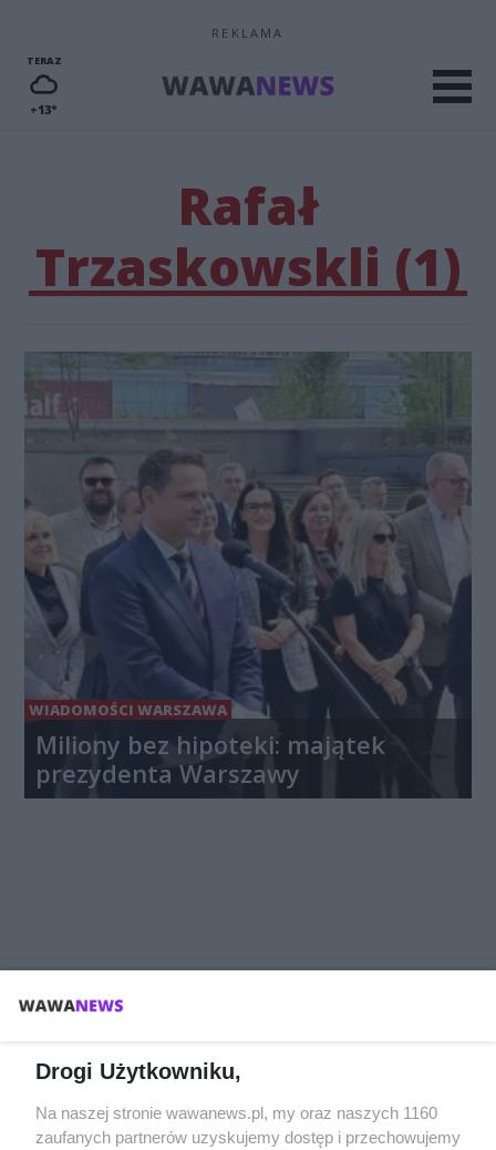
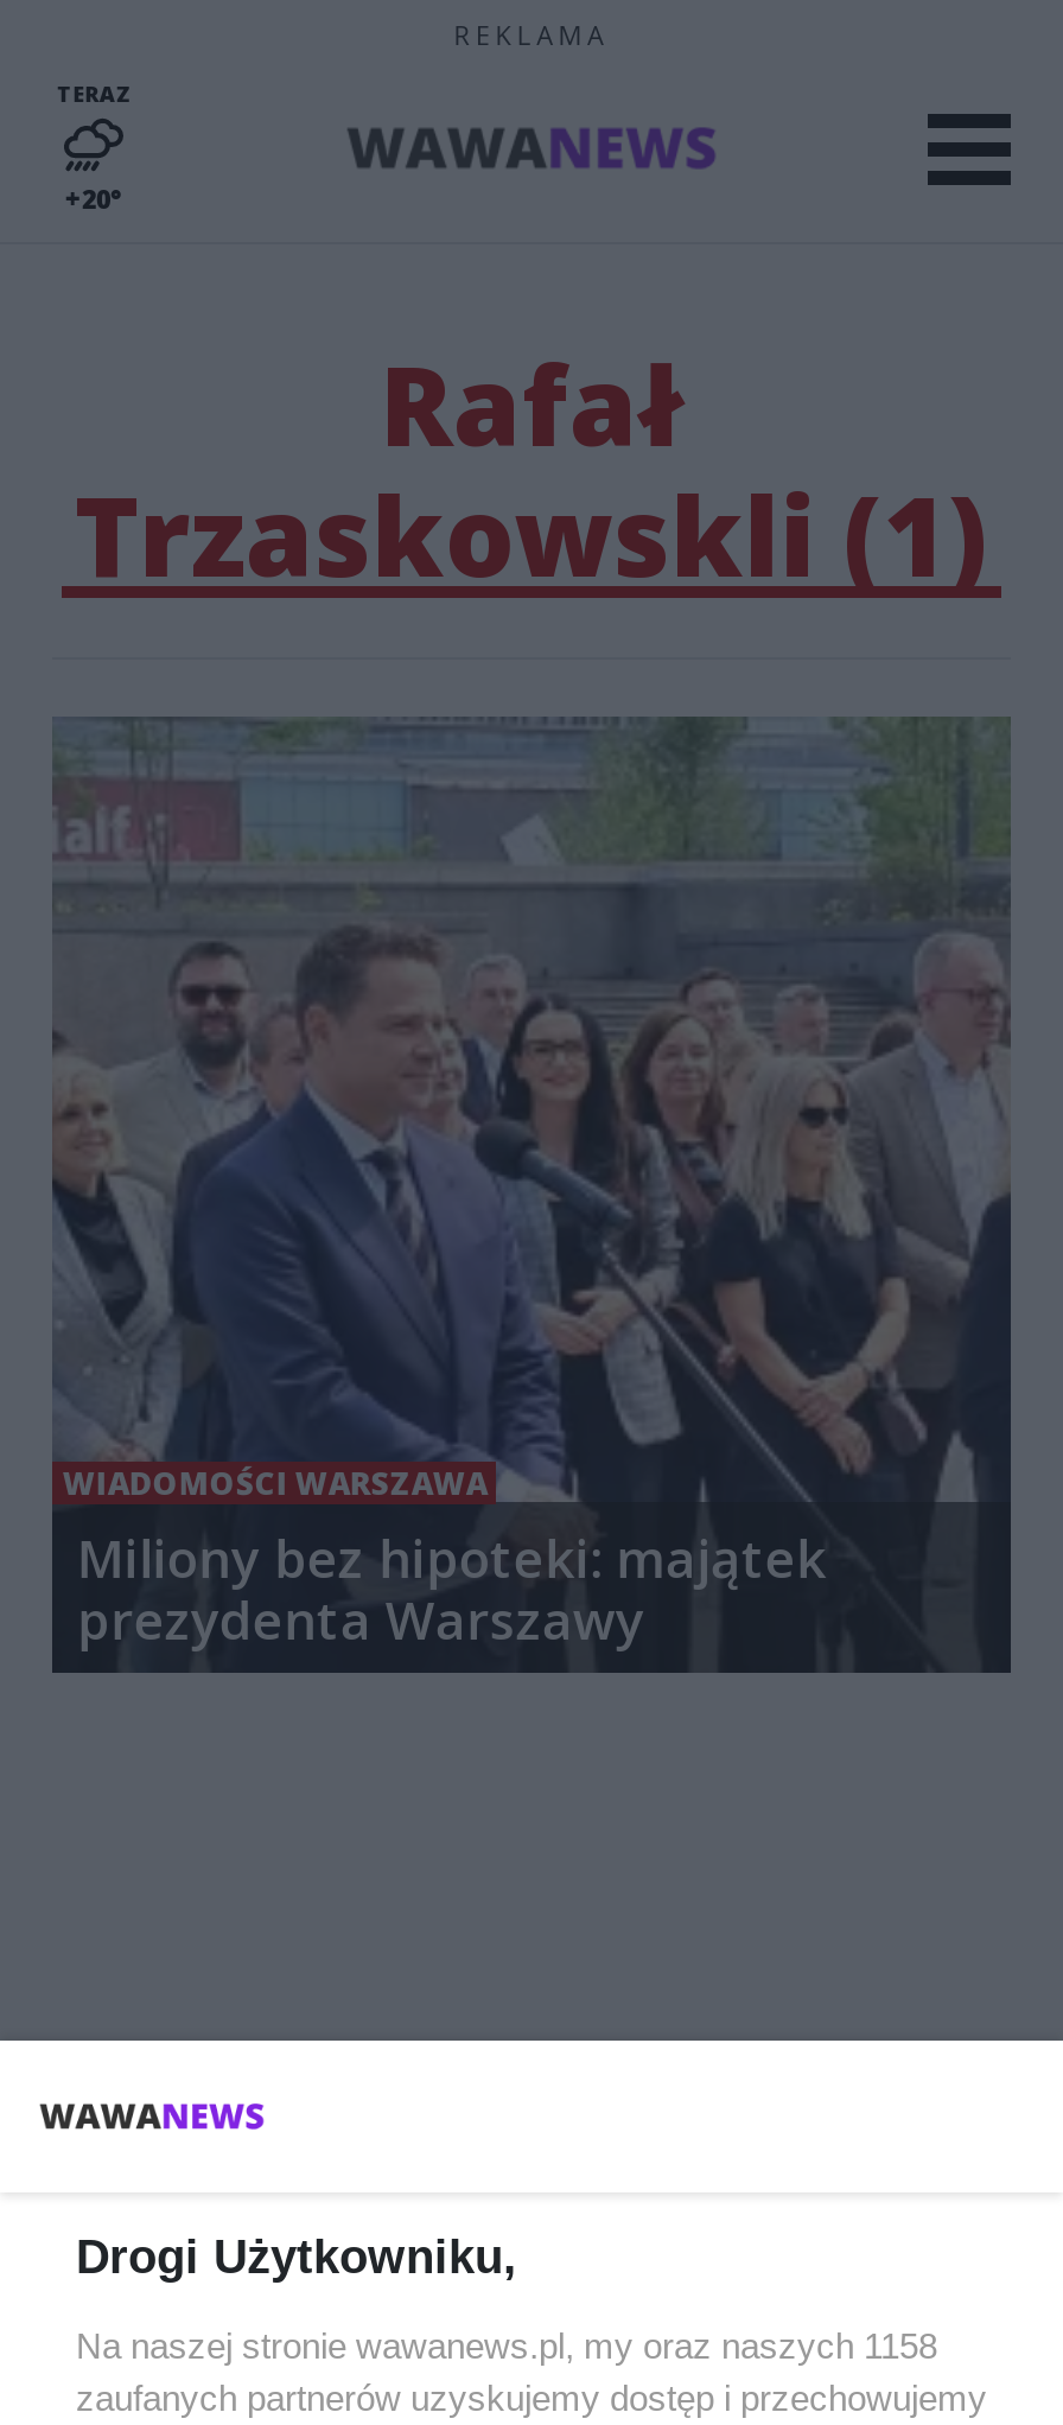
- +13°
+ +20°

- Na naszej stronie wawanews.pl, my oraz naszych 1160
+ Na naszej stronie wawanews.pl, my oraz naszych 1158
